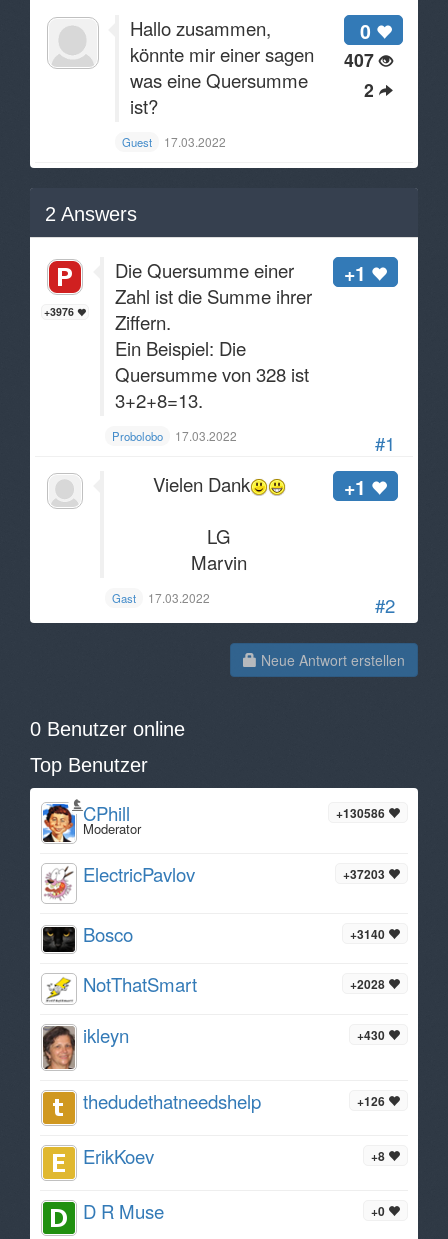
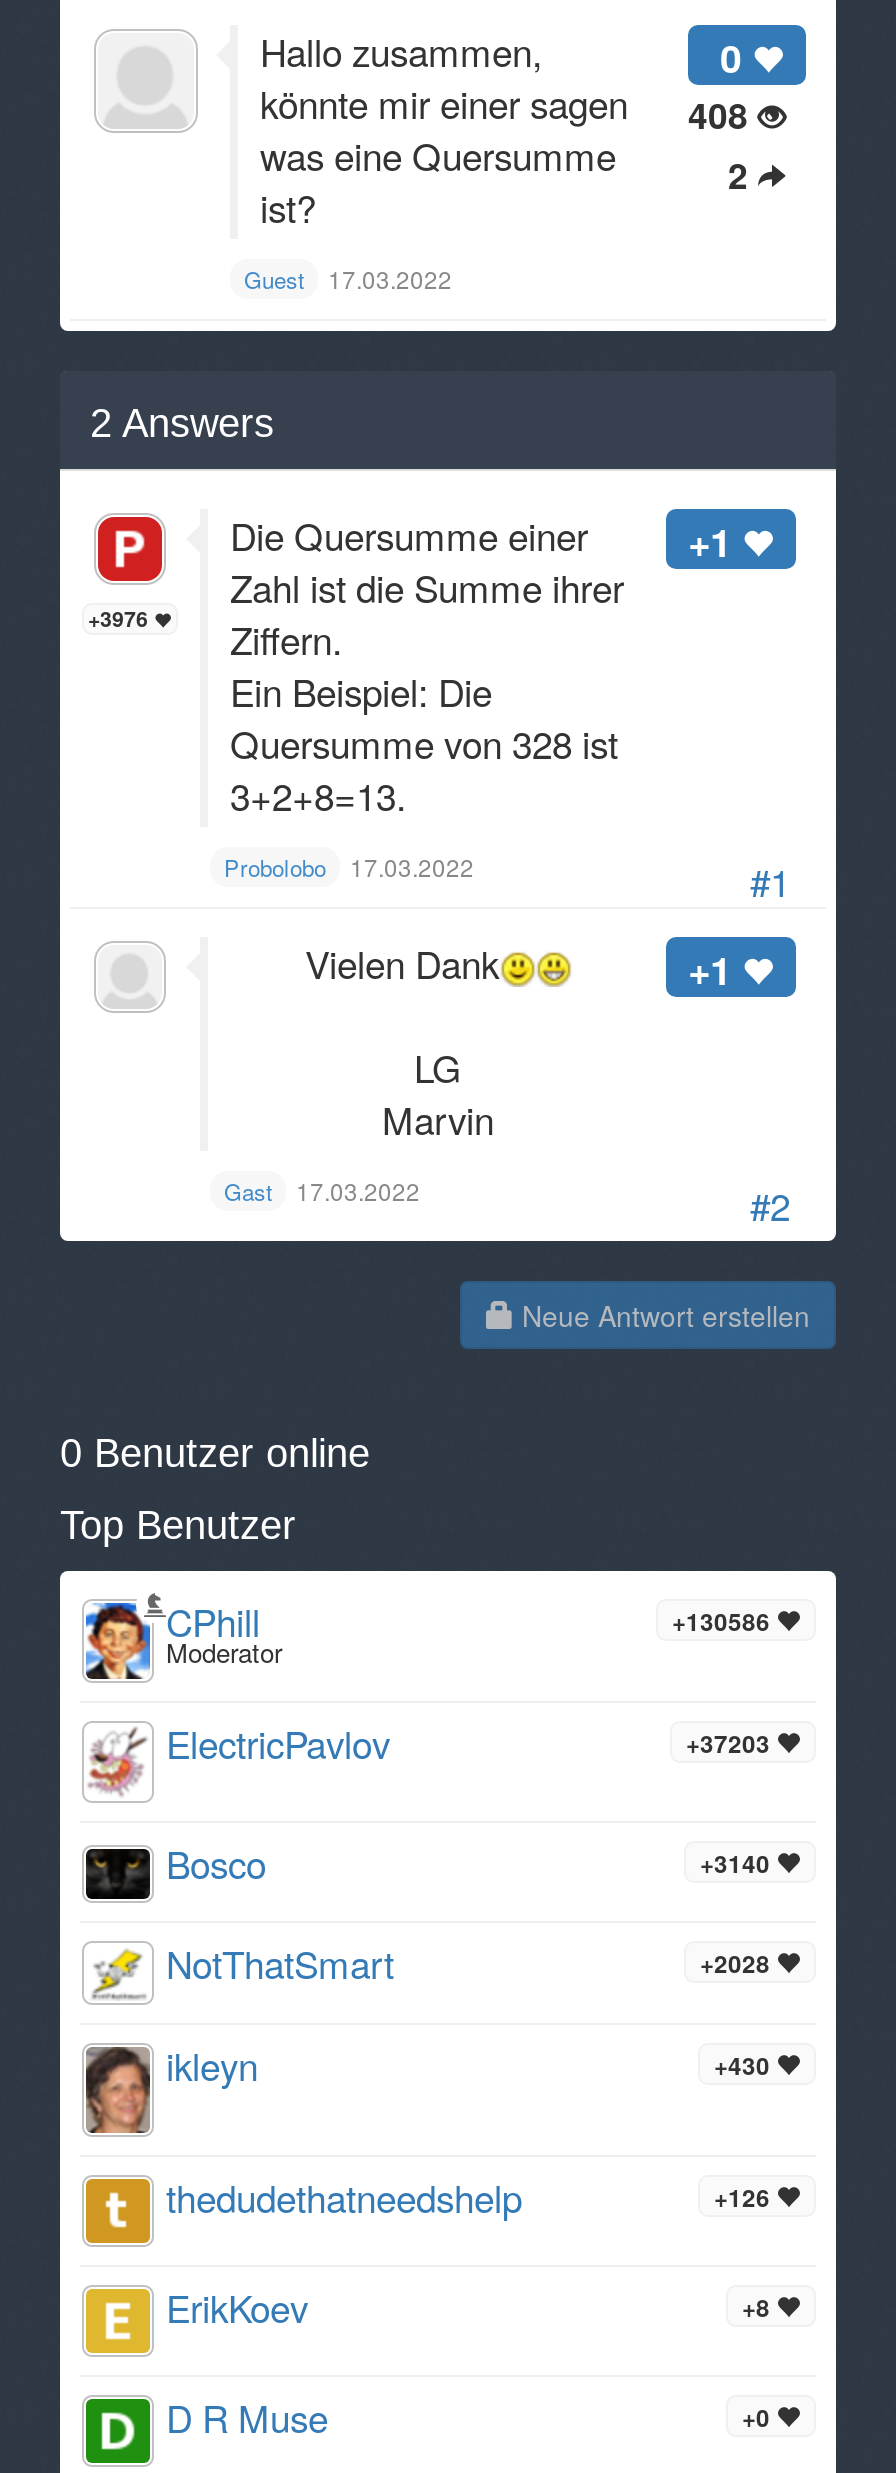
- könnte mir einer sagen 407
+ könnte mir einer sagen 408
